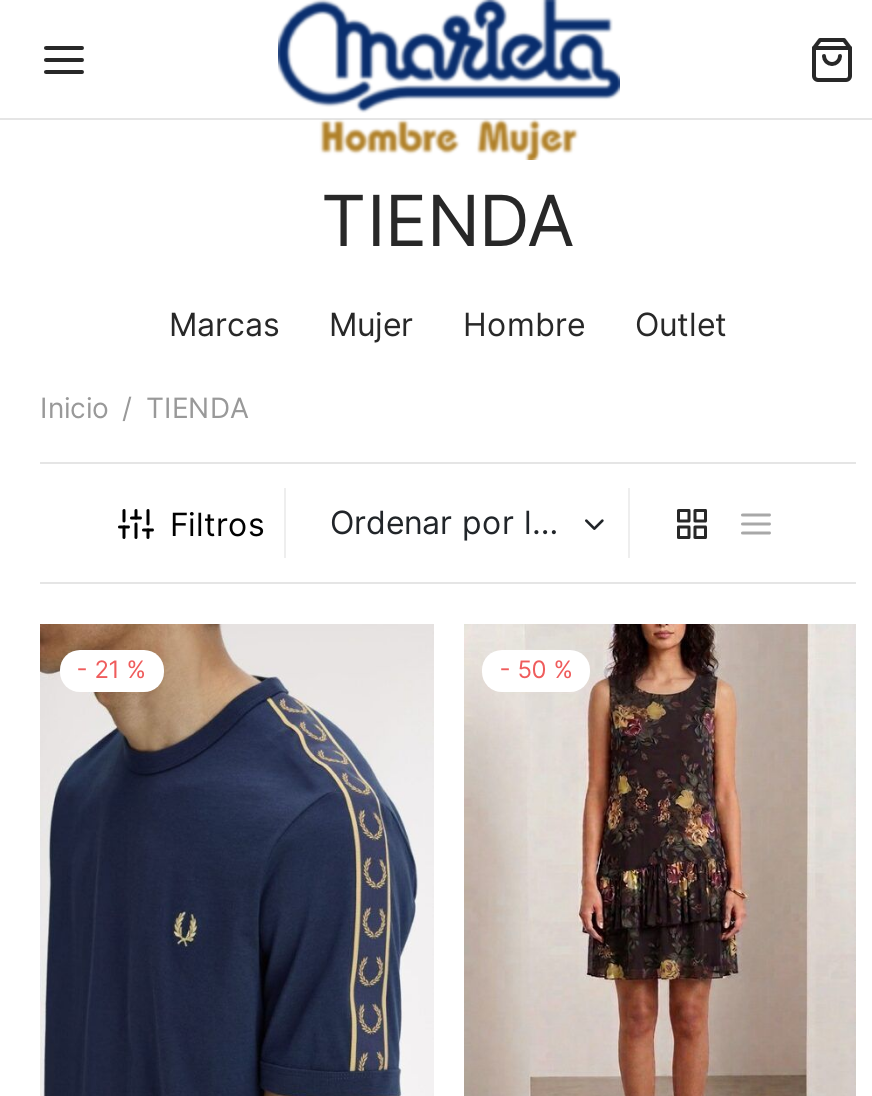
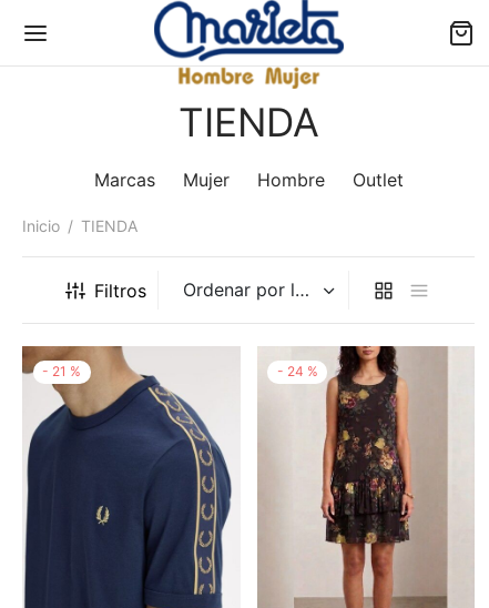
- - 50 %
+ - 24 %
